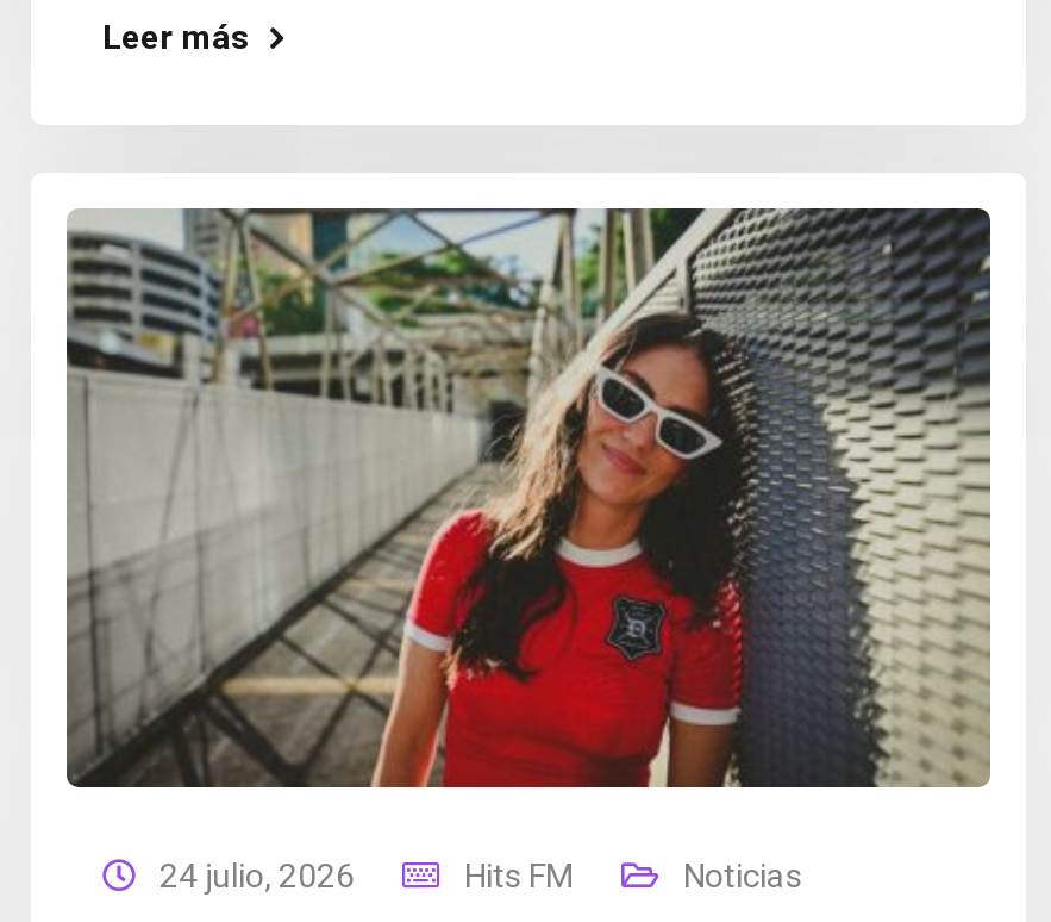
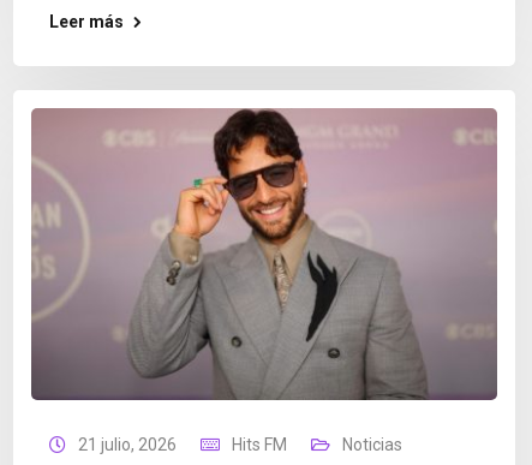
- [image]
- 24 julio, 2026
+ [image]
+ 21 julio, 2026
